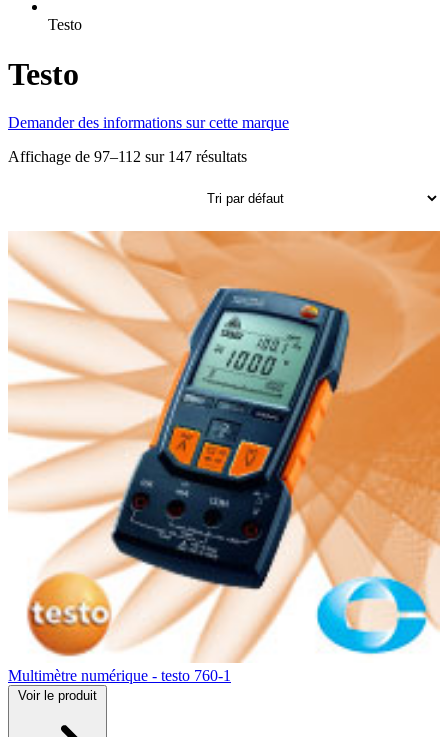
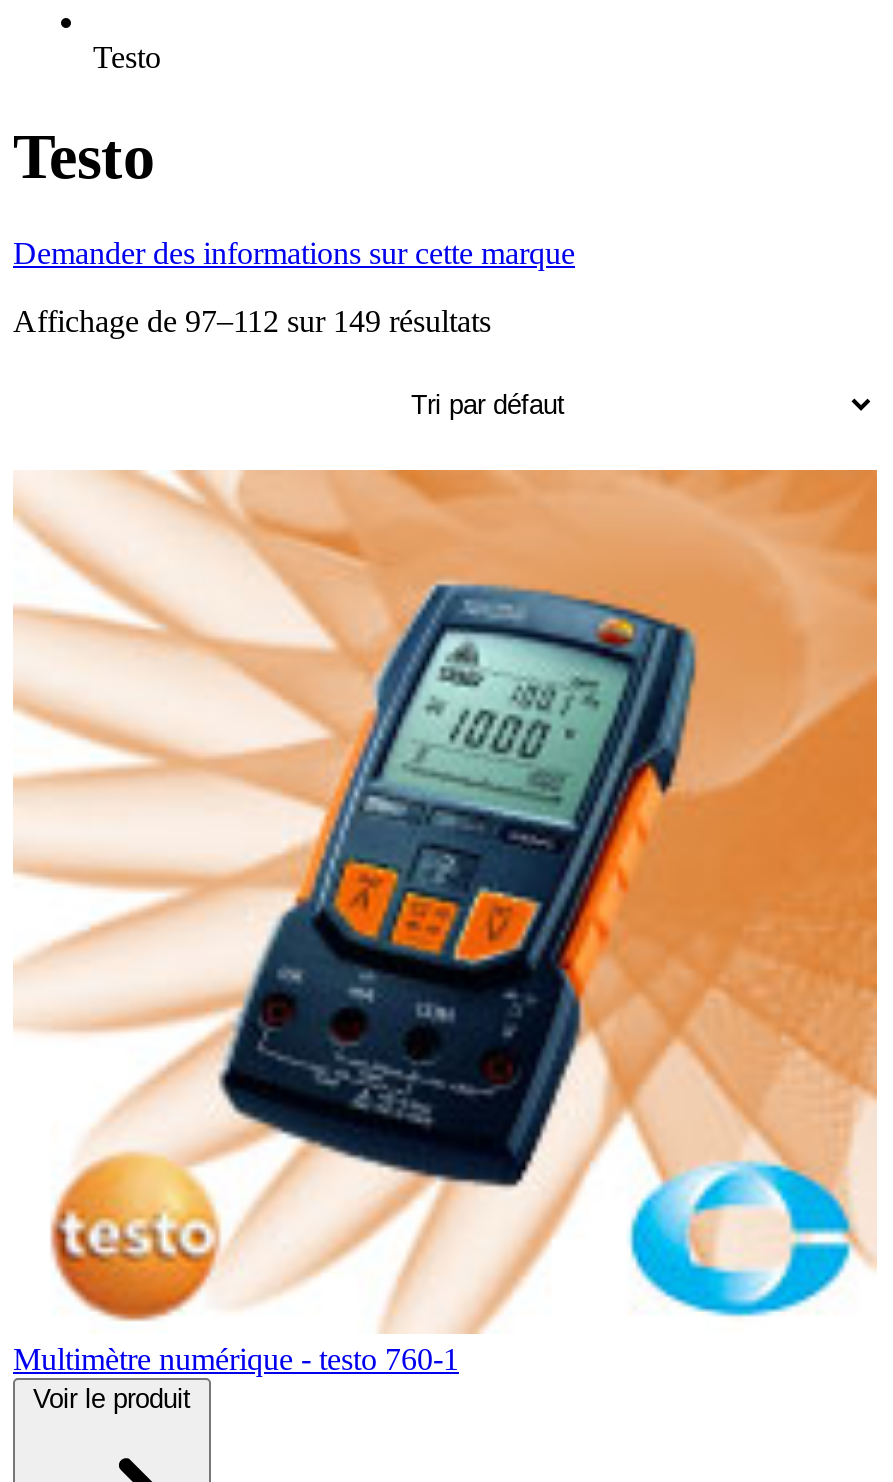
- Affichage de 97–112 sur 147 résultats
+ Affichage de 97–112 sur 149 résultats
